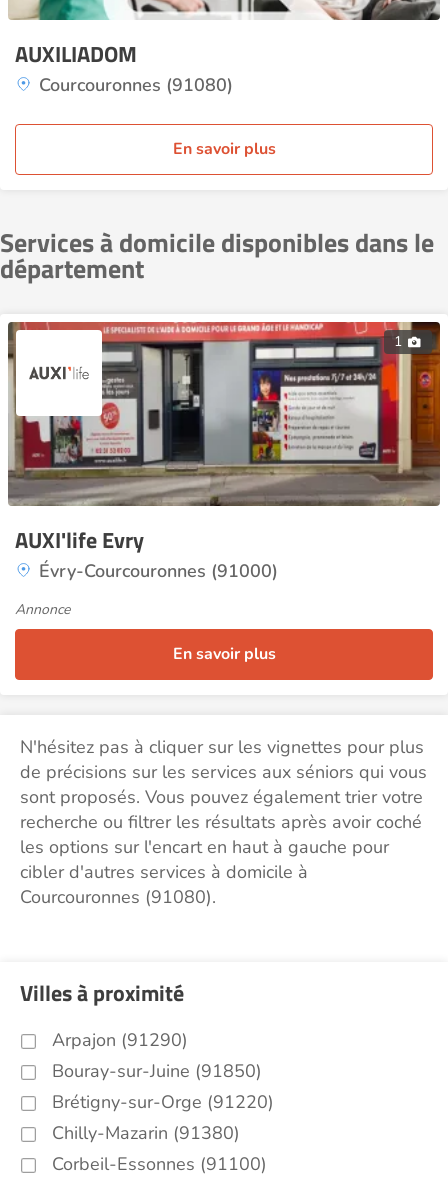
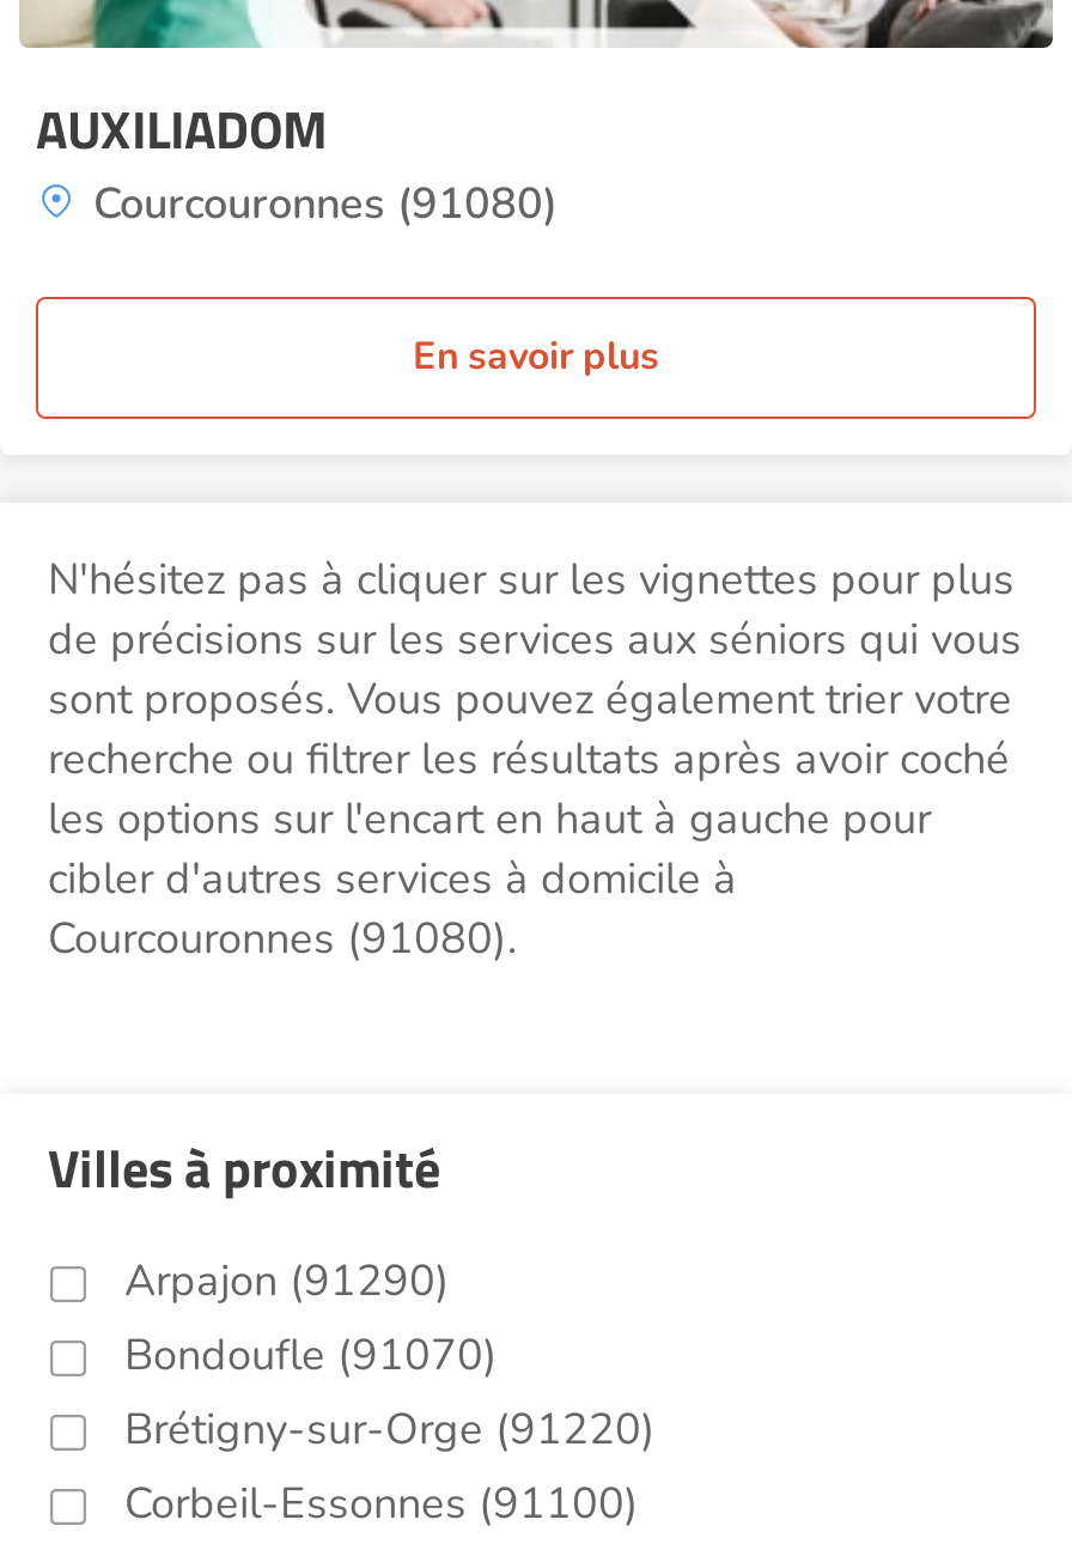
- [image]
- Services à domicile disponibles dans le
- département
- 1

- AUXI'life Evry
- Évry-Courcouronnes (91000)
- Annonce
- En savoir plus

- Bouray-sur-Juine (91850)
+ Bondoufle (91070)

- Chilly-Mazarin (91380)
